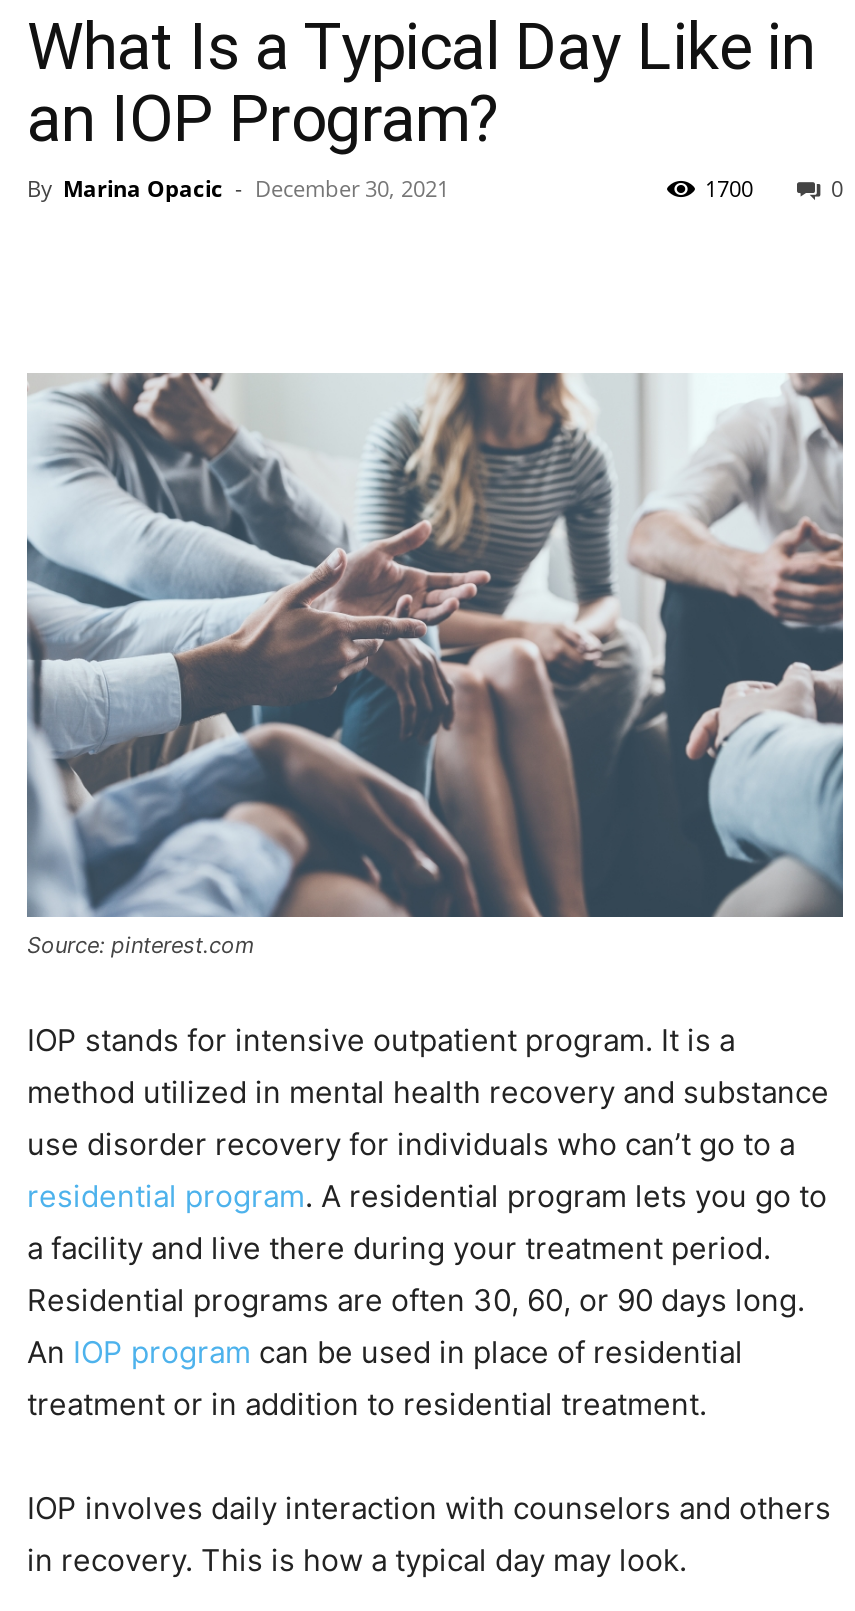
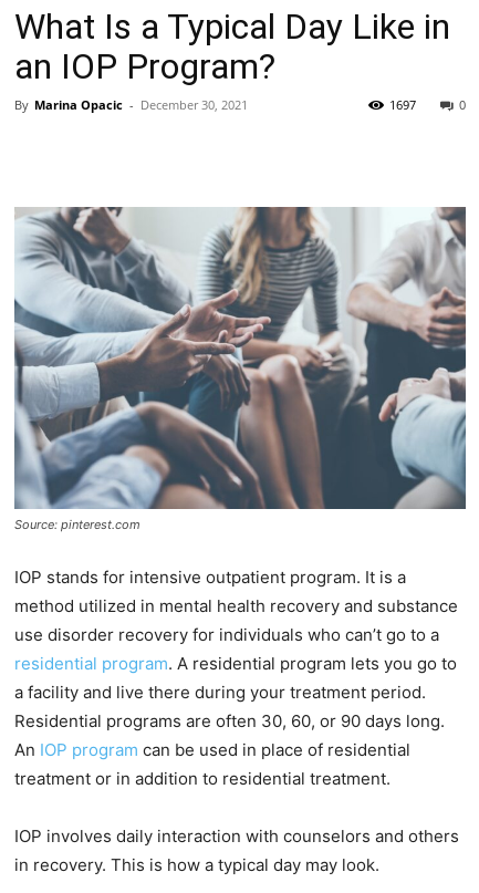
- 1700
+ 1697
